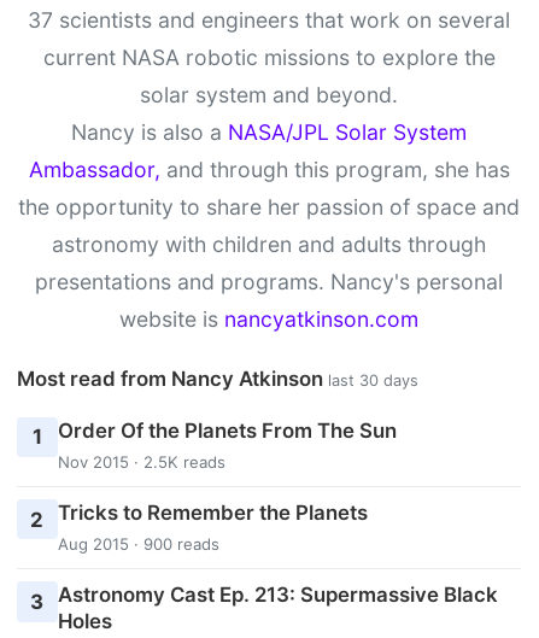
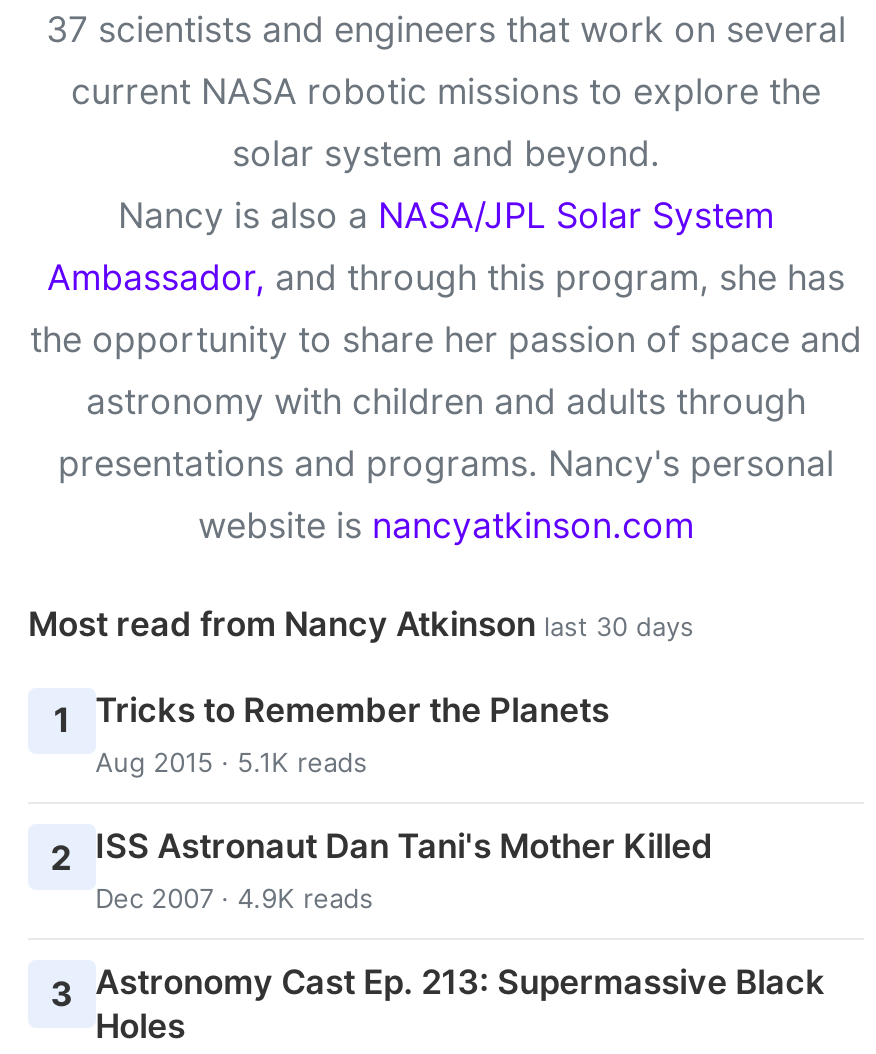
- Order Of the Planets From The Sun
- Nov 2015 · 2.5K reads
+ Tricks to Remember the Planets
+ Aug 2015 · 5.1K reads

- 2 Tricks to Remember the Planets
- Aug 2015 · 900 reads
+ 2 ISS Astronaut Dan Tani's Mother Killed
+ Dec 2007 · 4.9K reads
